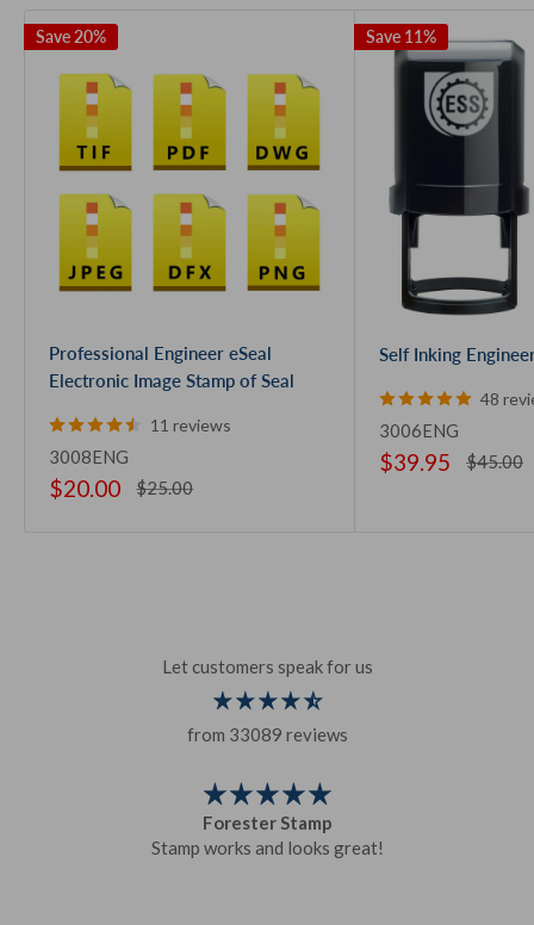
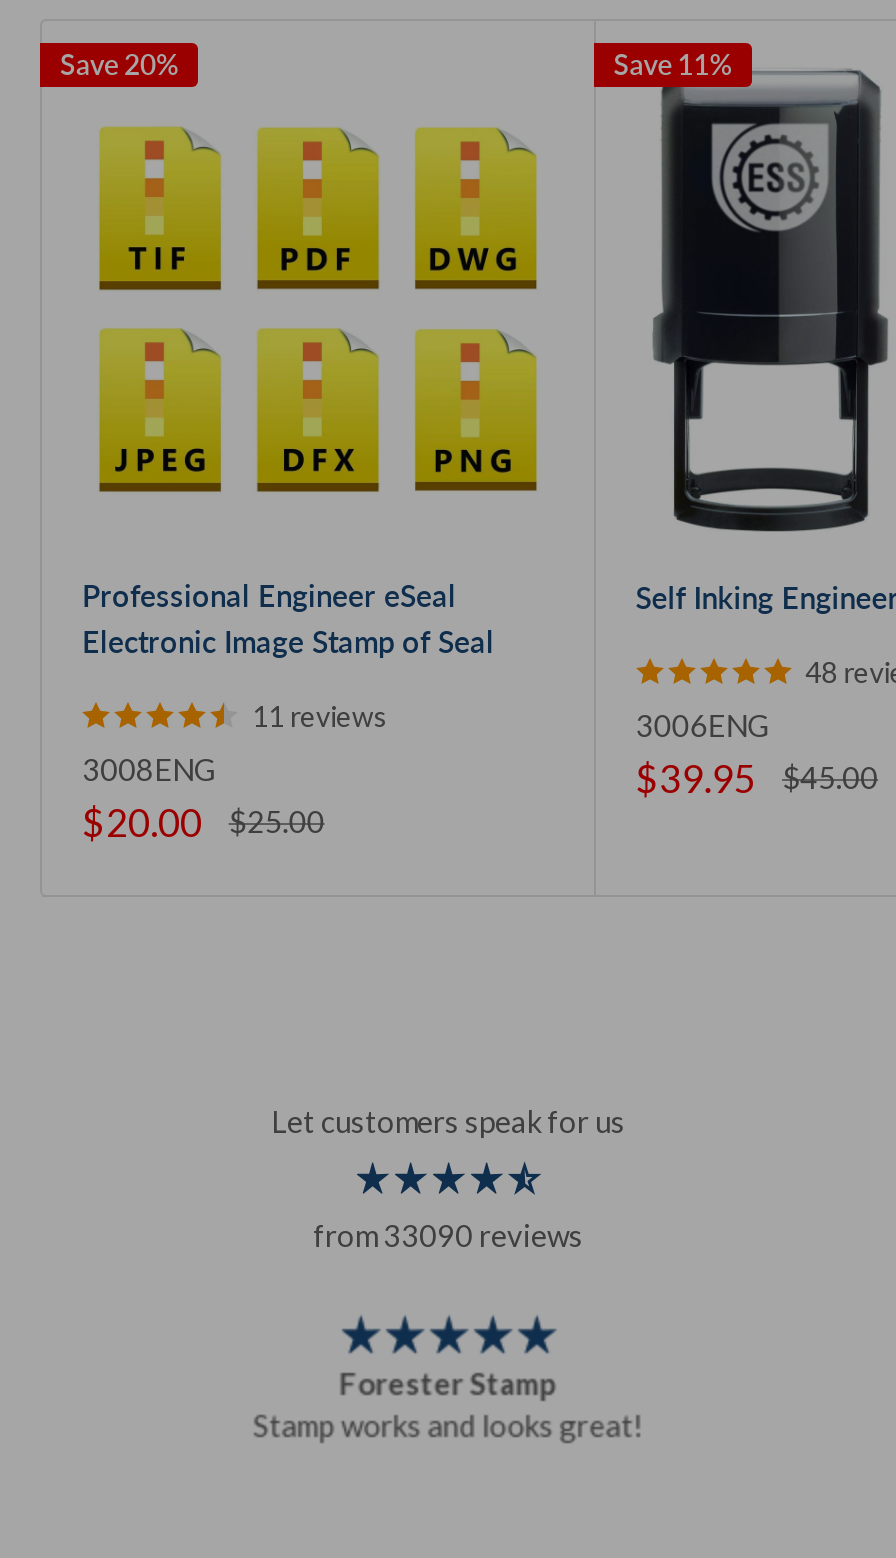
- from 33089 reviews
+ from 33090 reviews
